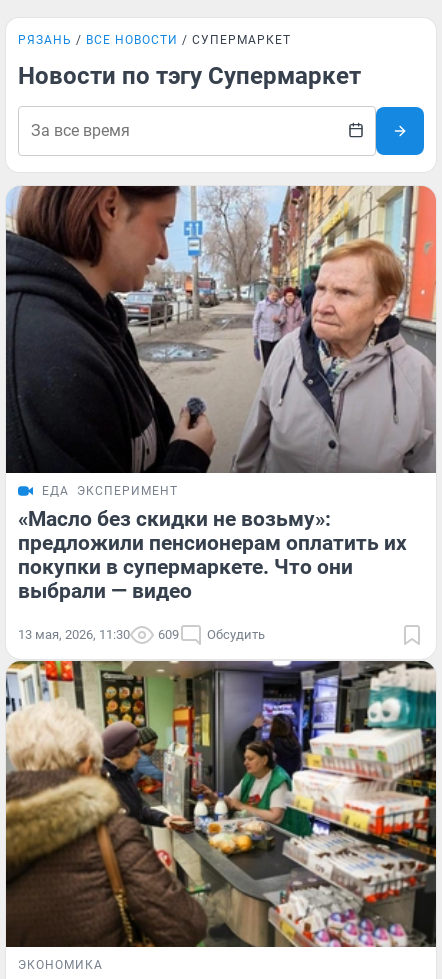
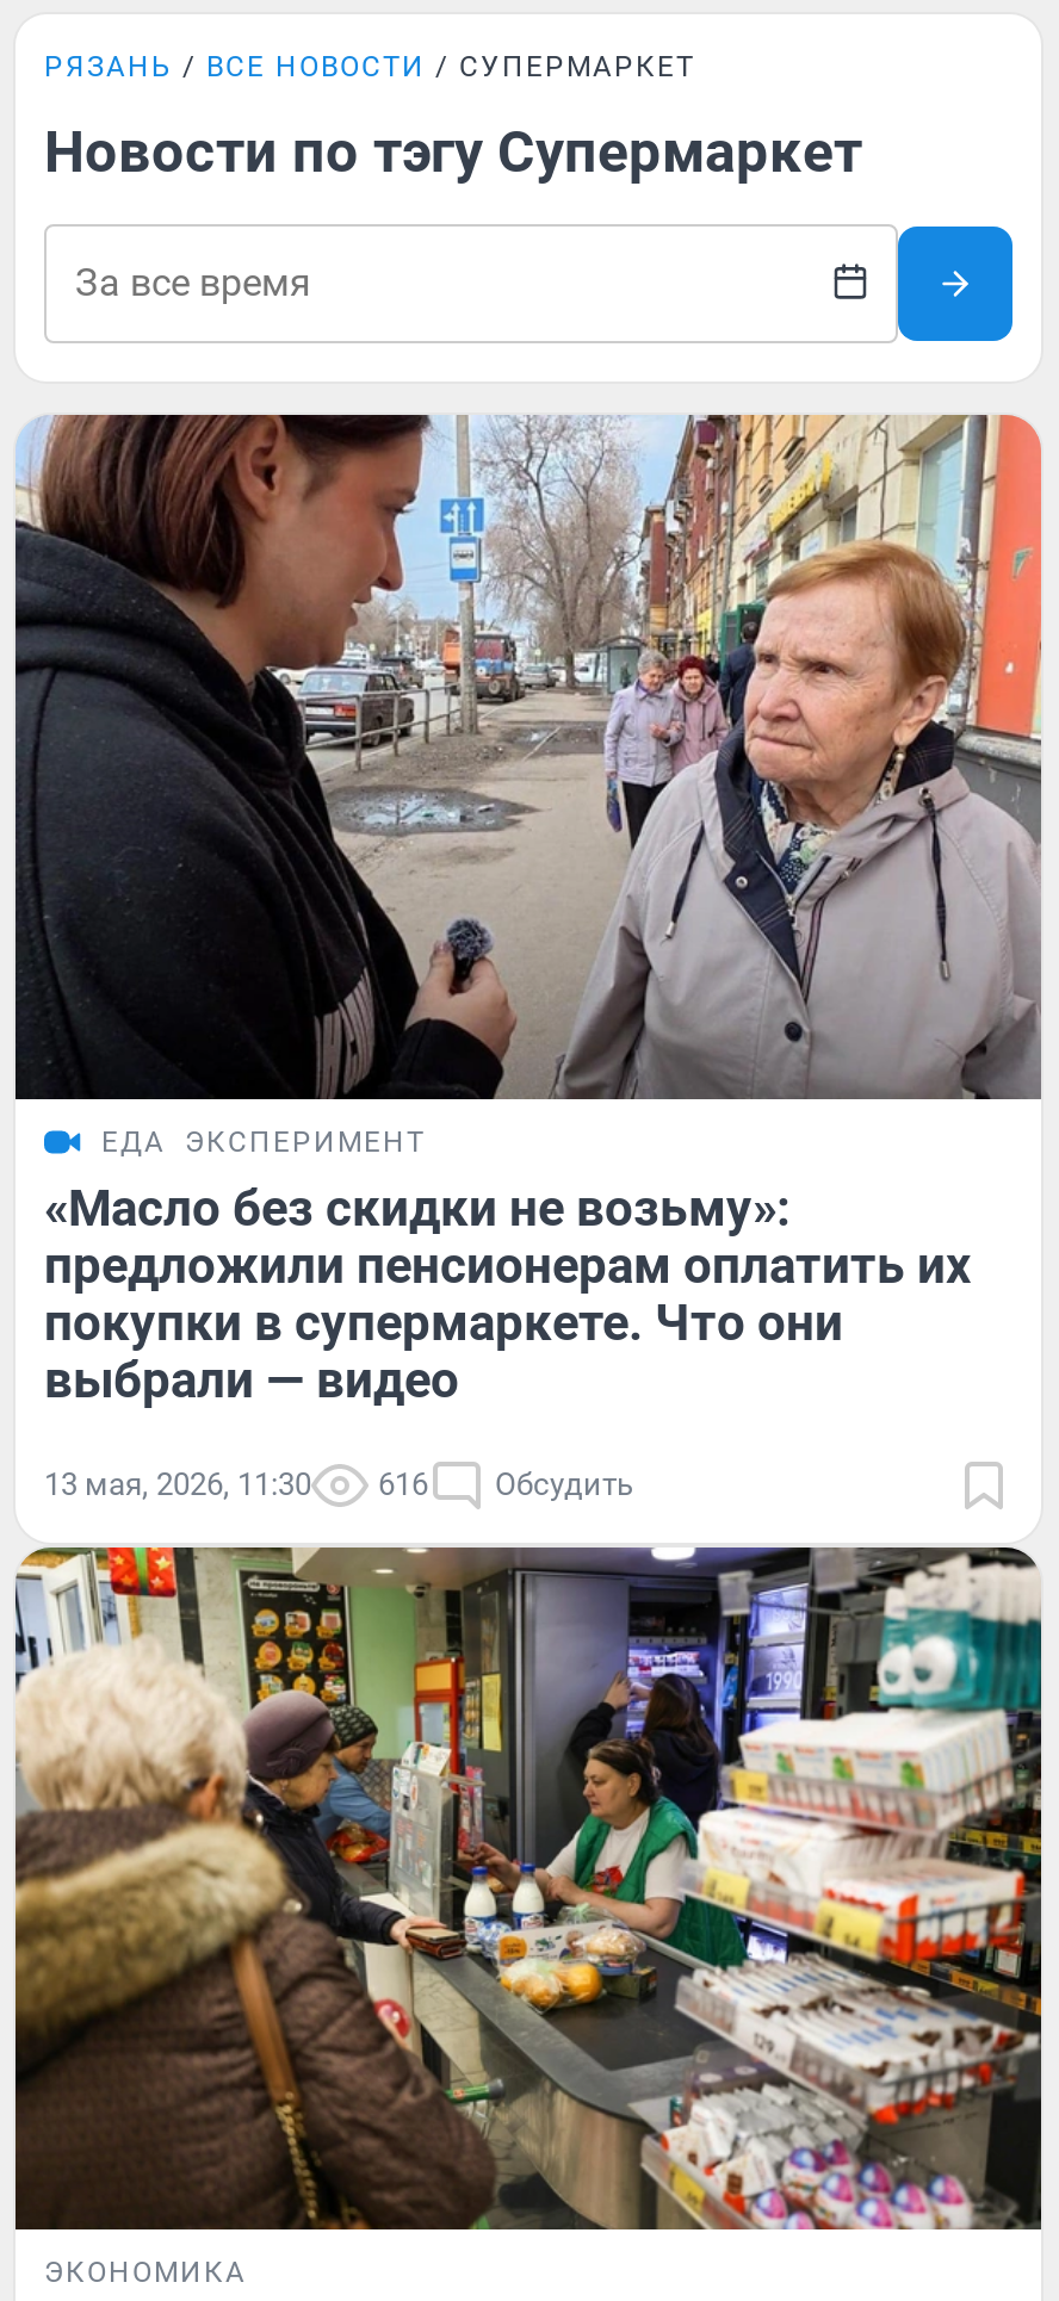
- 13 мая, 2026, 11:30 609 Обсудить
+ 13 мая, 2026, 11:30 616 Обсудить
